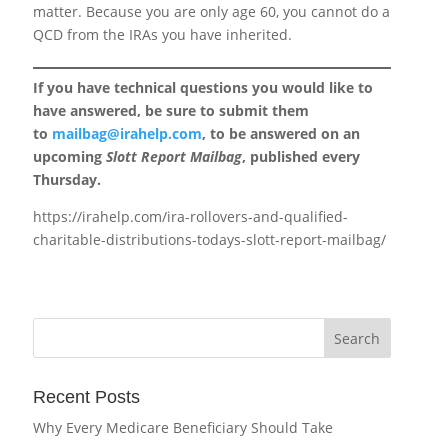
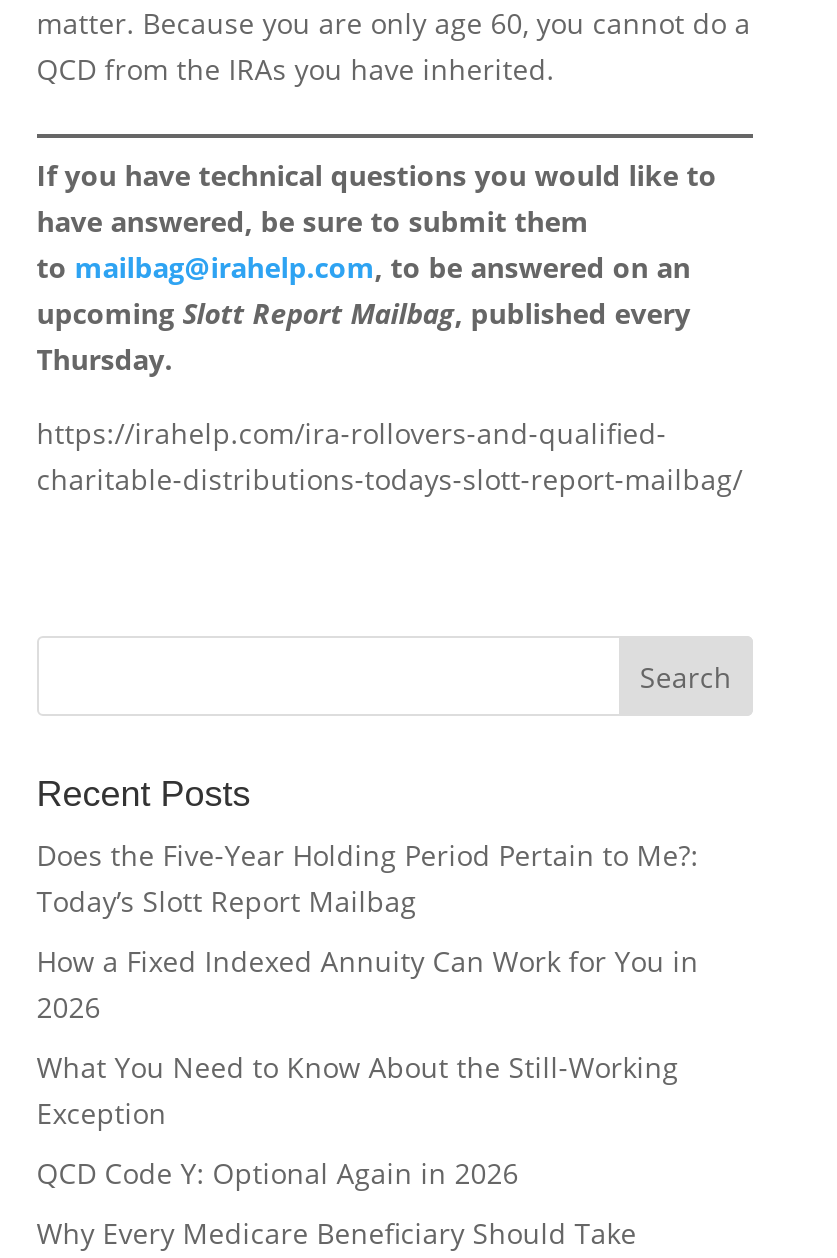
+ Does the Five-Year Holding Period Pertain to Me?:
+ Today’s Slott Report Mailbag
+ How a Fixed Indexed Annuity Can Work for You in
+ 2026
+ What You Need to Know About the Still-Working
+ Exception
+ QCD Code Y: Optional Again in 2026
